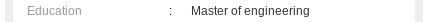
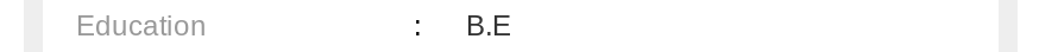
- Master of engineering
+ B.E
